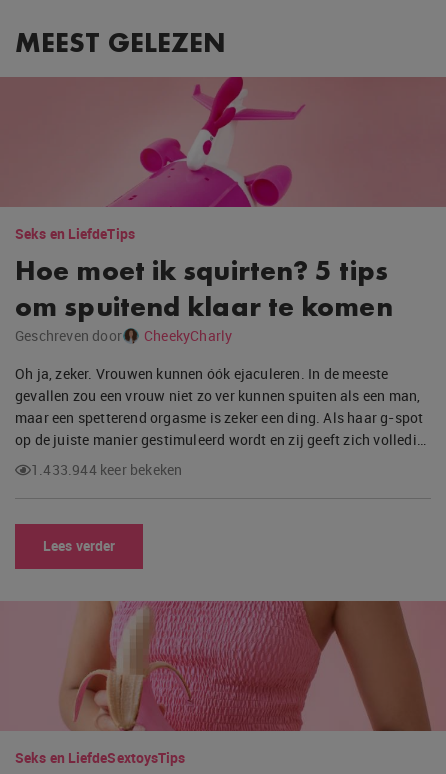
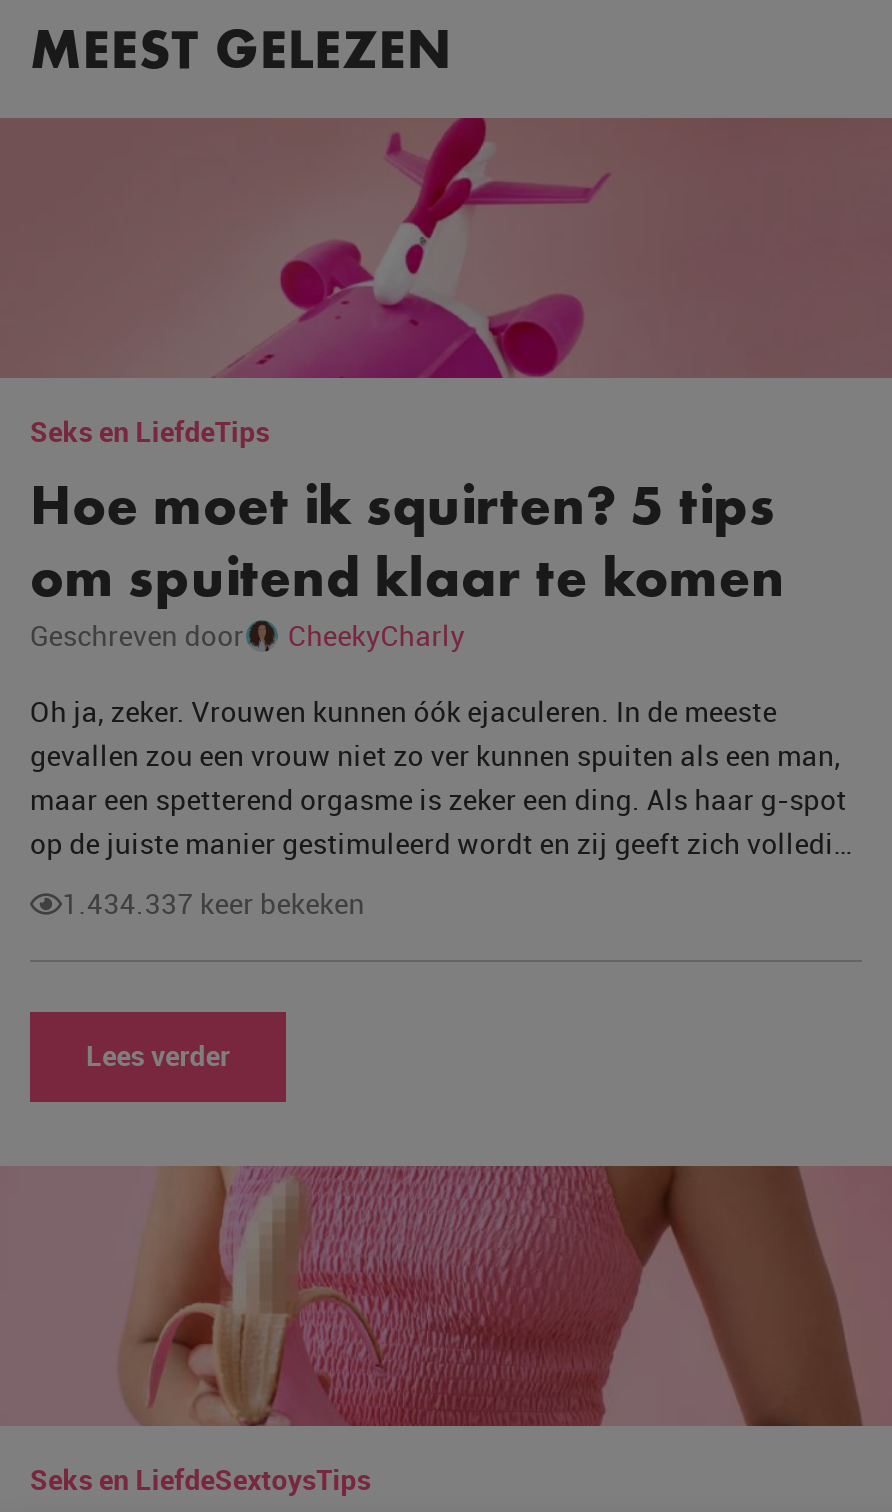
- 1.433.944 keer bekeken
+ 1.434.337 keer bekeken
